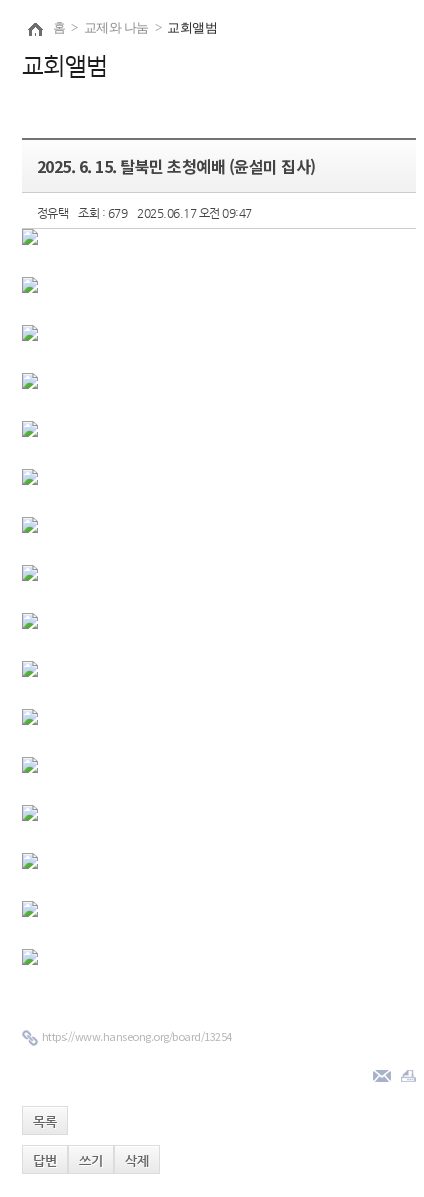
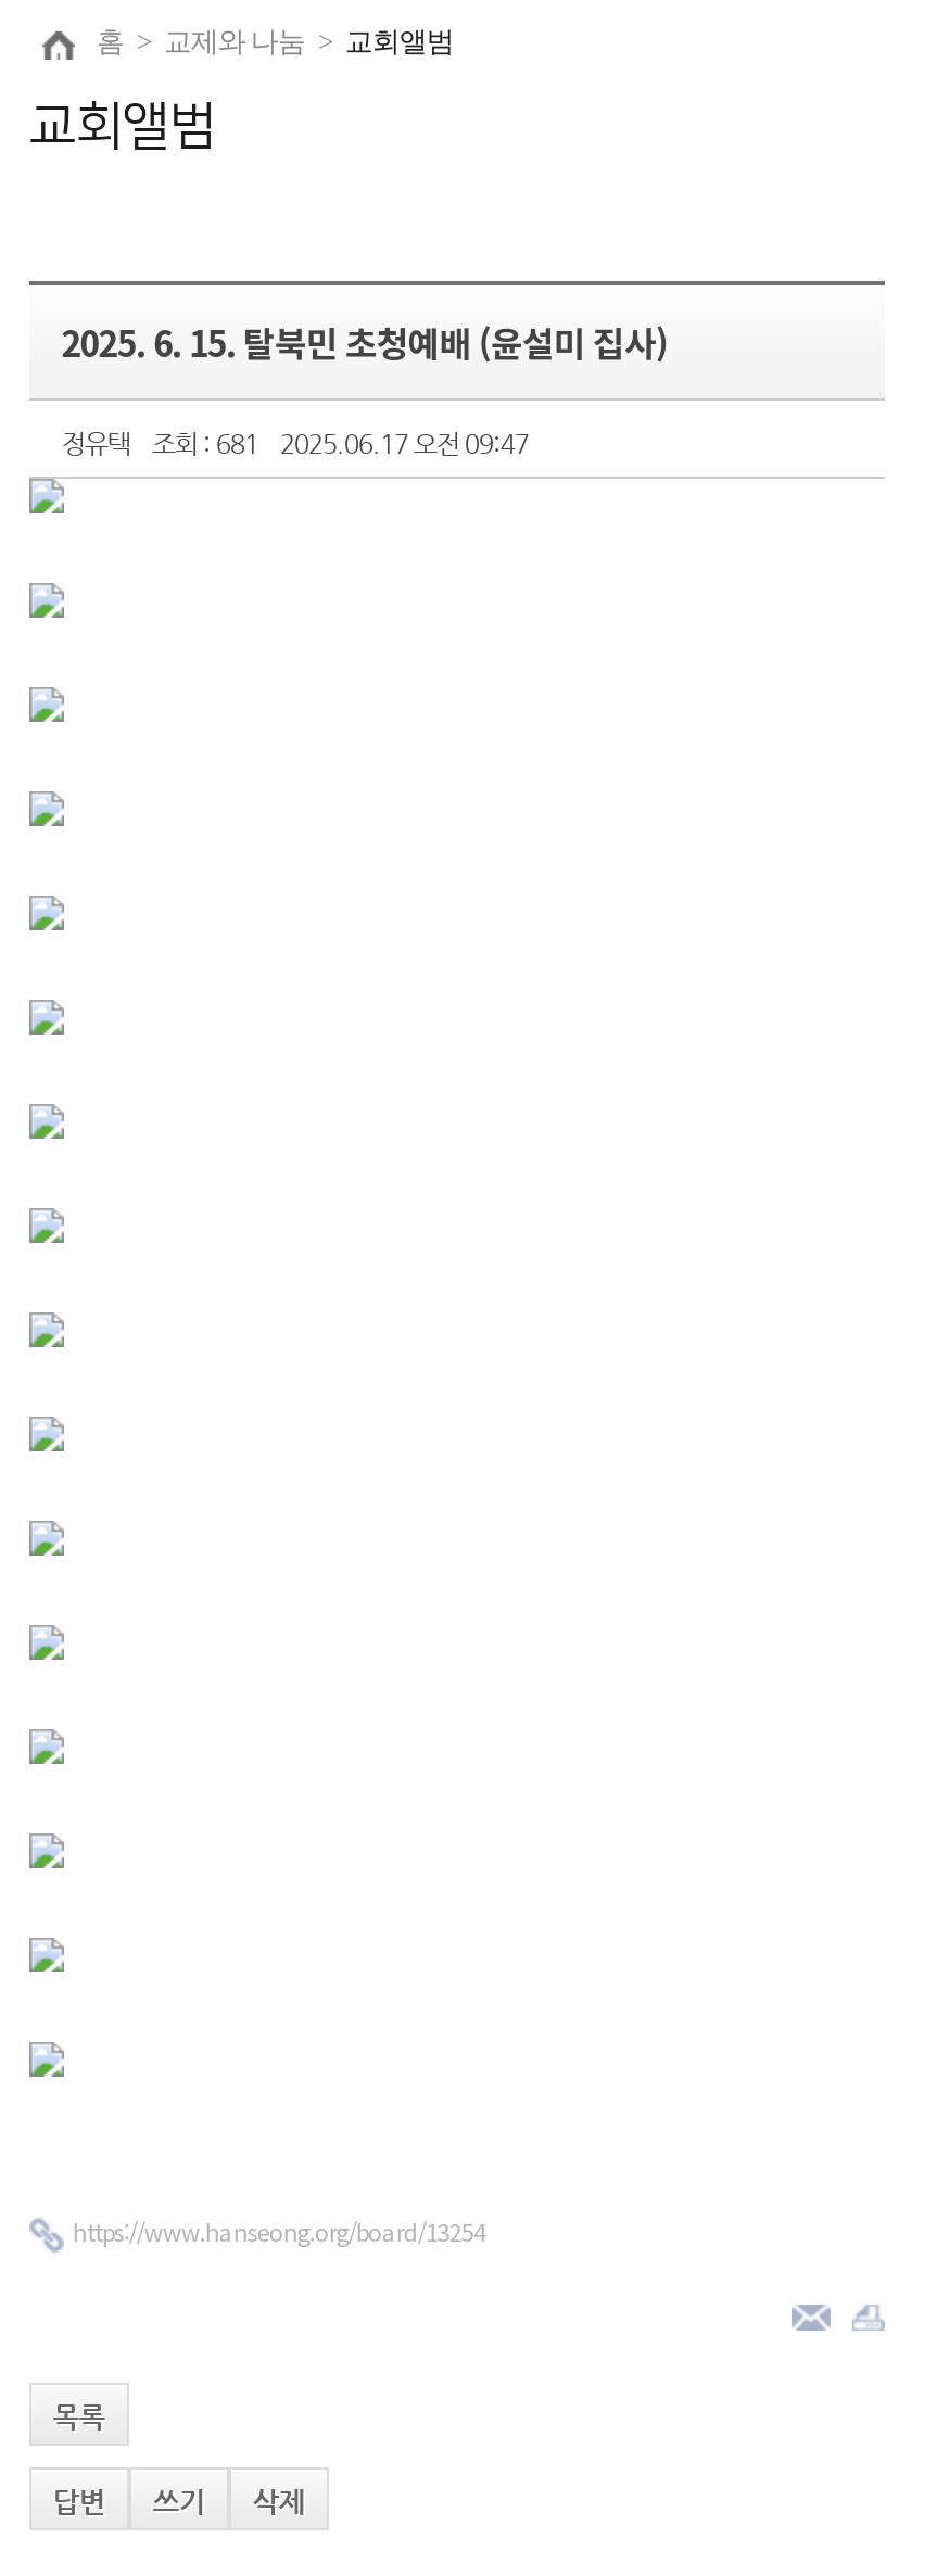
- 정유택 조회 : 679 2025.06.17 오전 09:47
+ 정유택 조회 : 681 2025.06.17 오전 09:47
